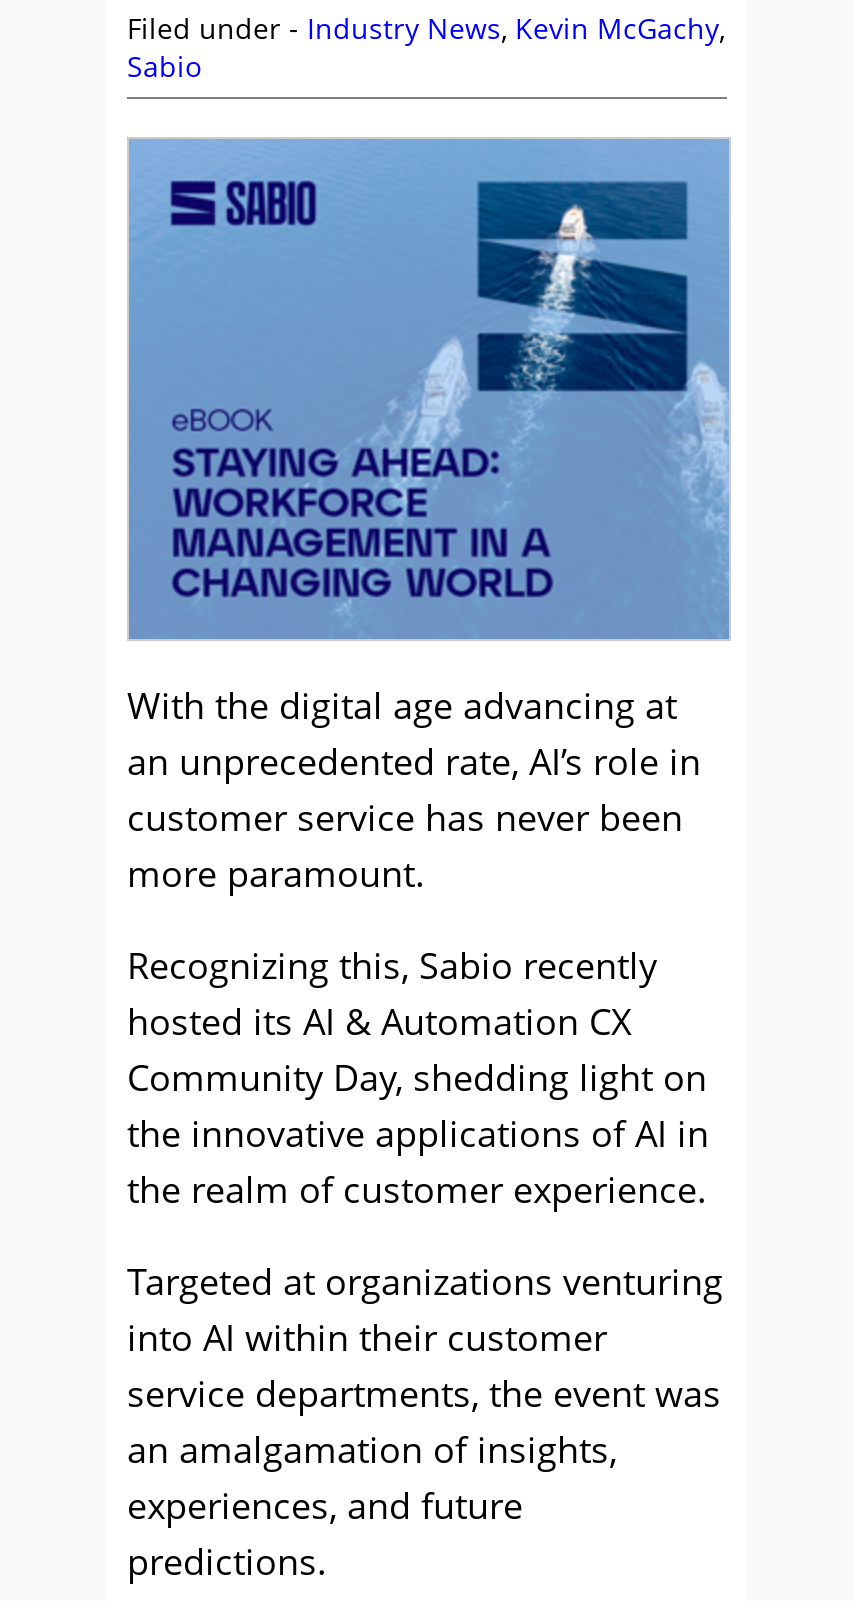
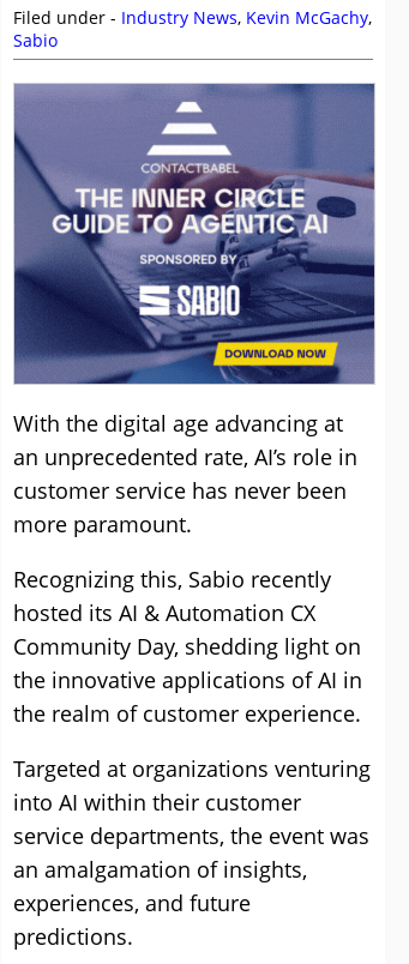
- [image]
+ [image]
